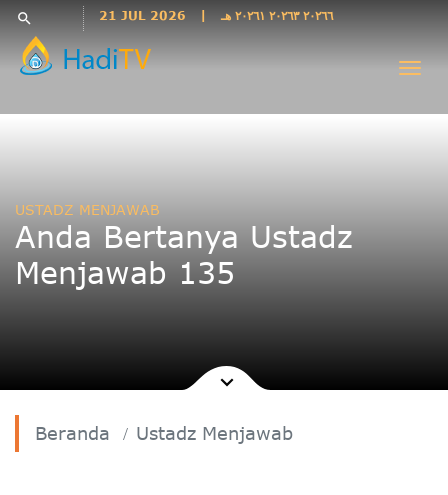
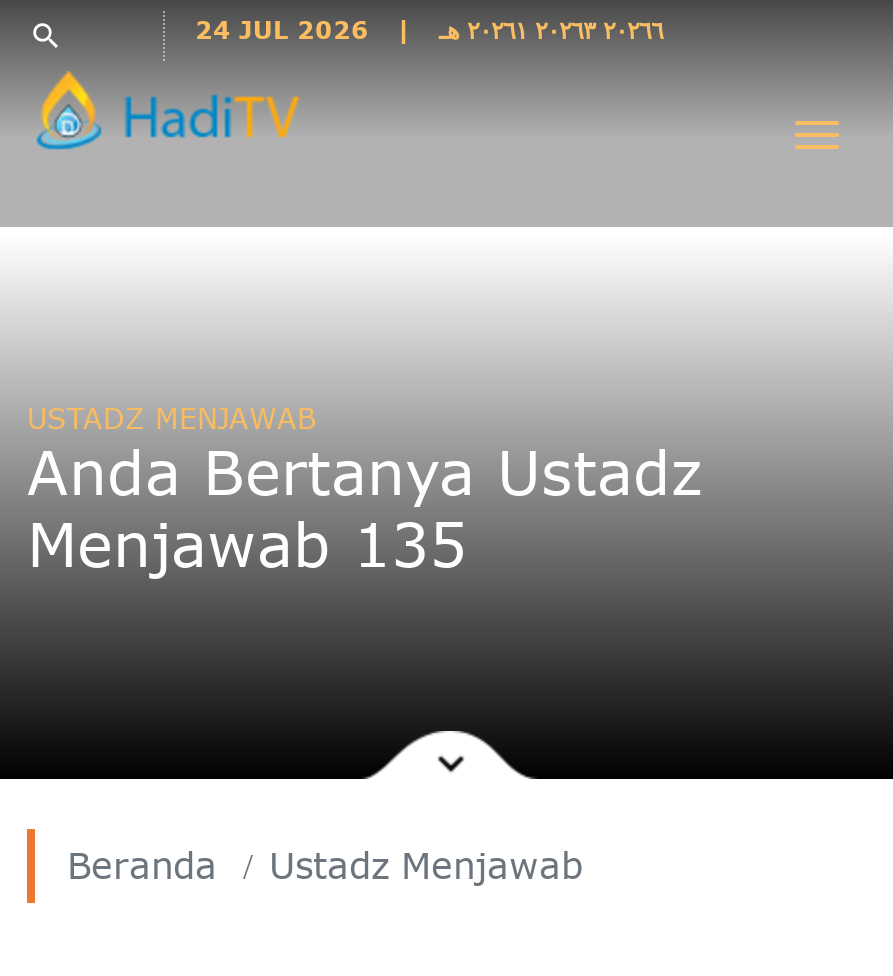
- 21 JUL 2026
+ 24 JUL 2026
